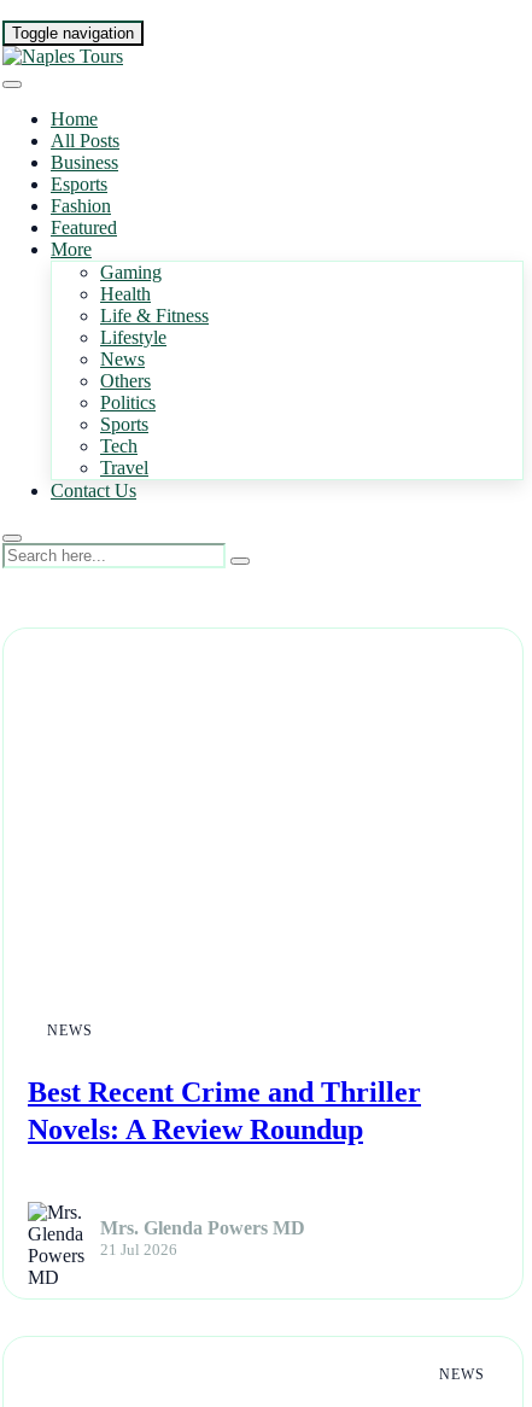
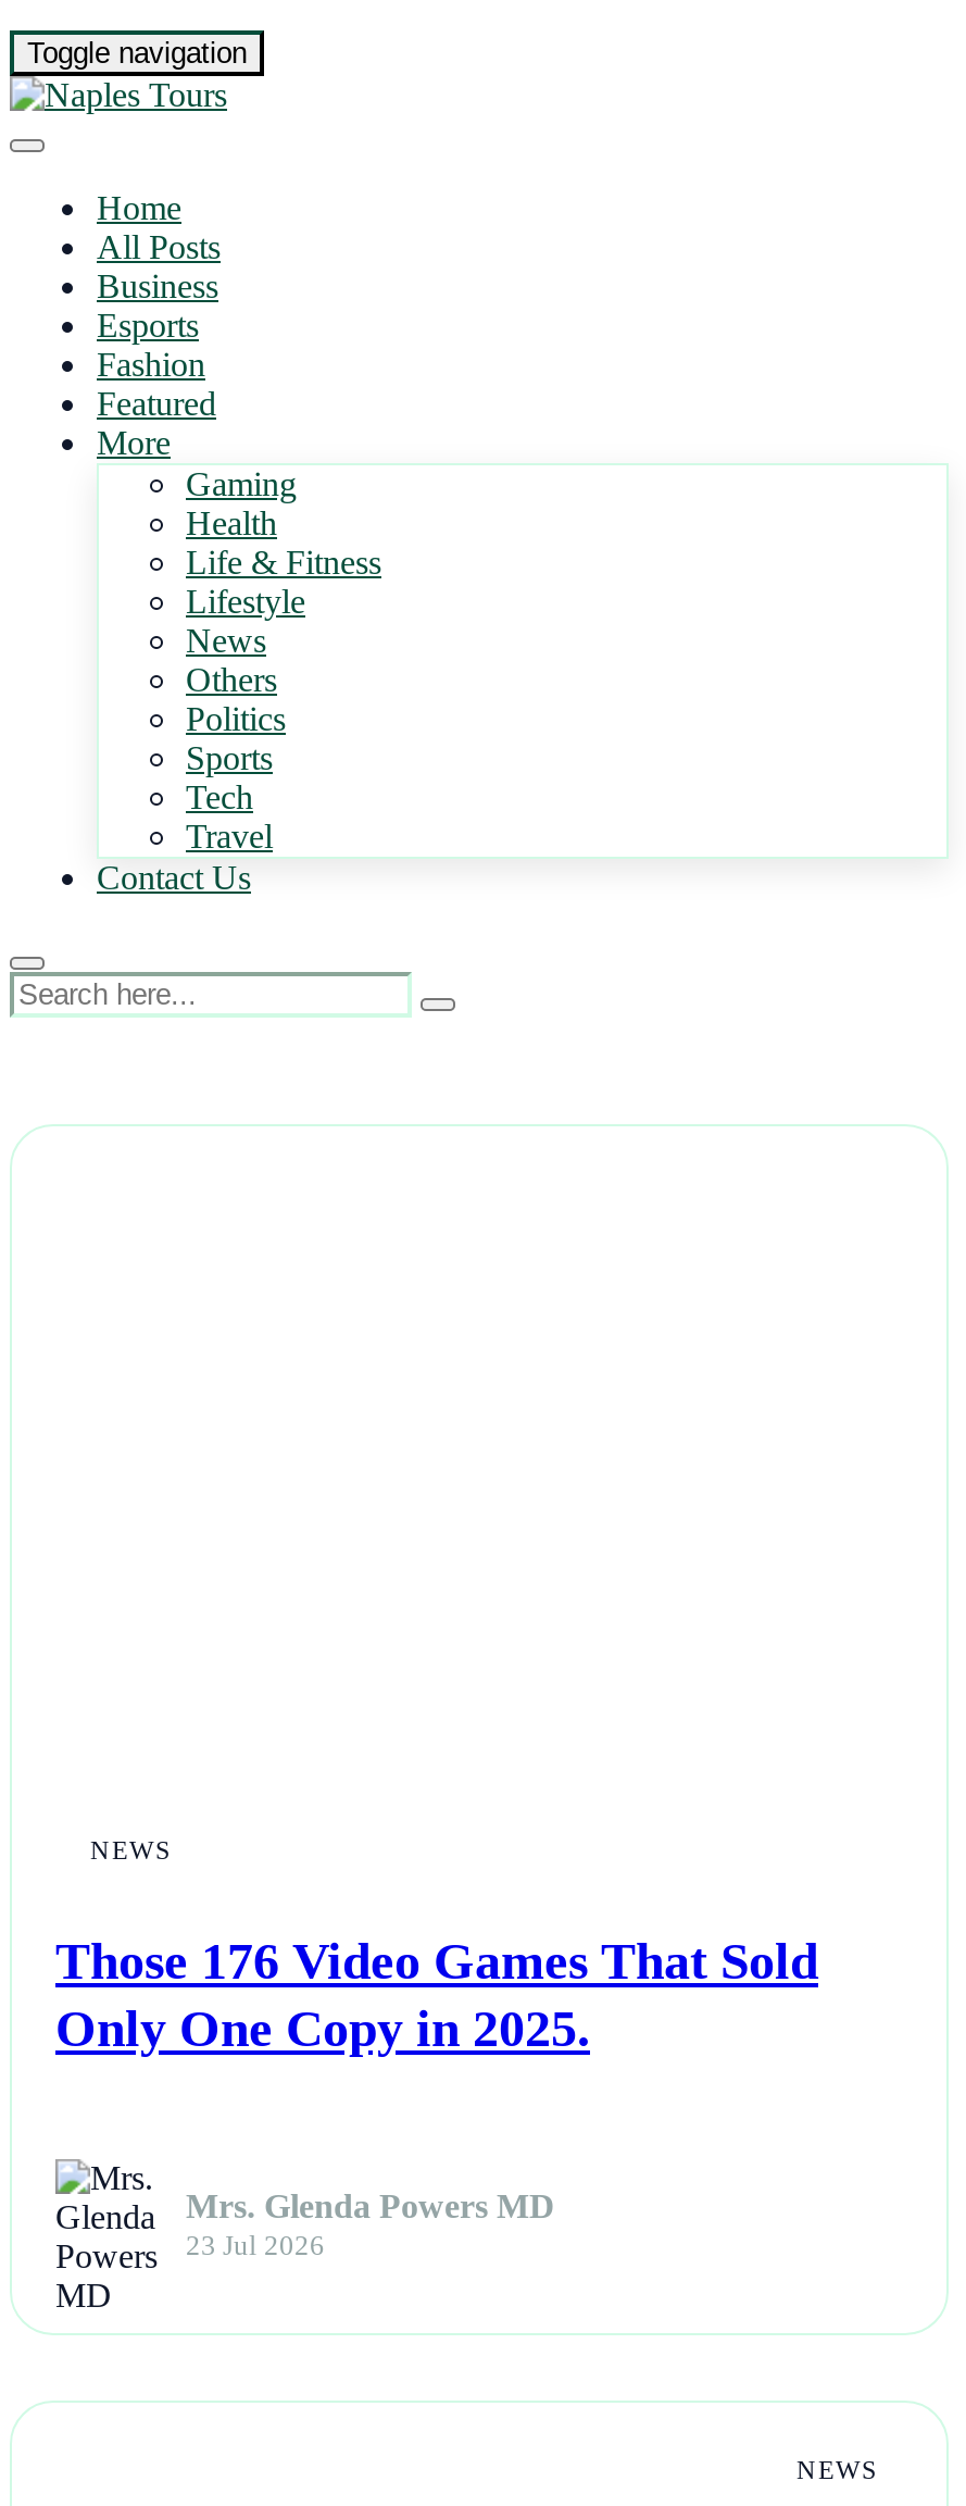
- Best Recent Crime and Thriller
- Novels: A Review Roundup
+ Those 176 Video Games That Sold
+ Only One Copy in 2025.

- 21 Jul 2026
+ 23 Jul 2026
